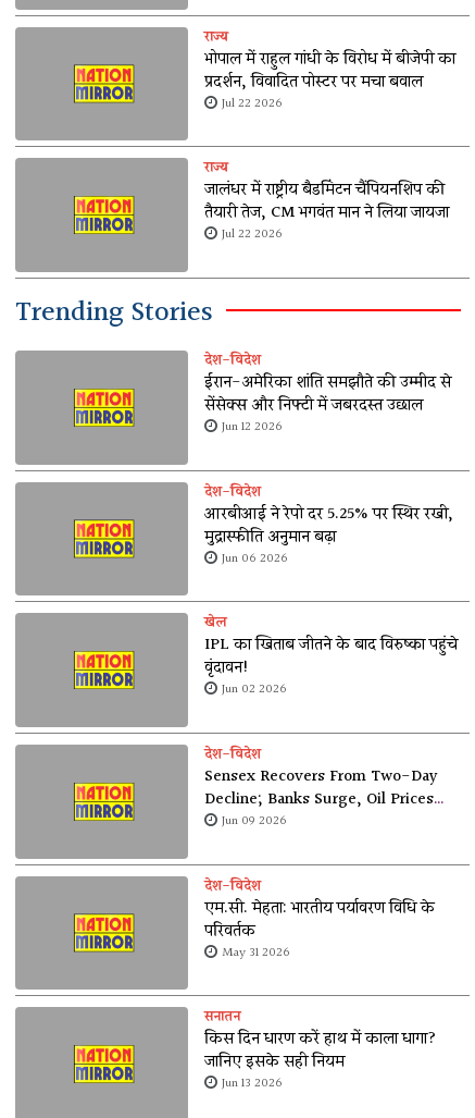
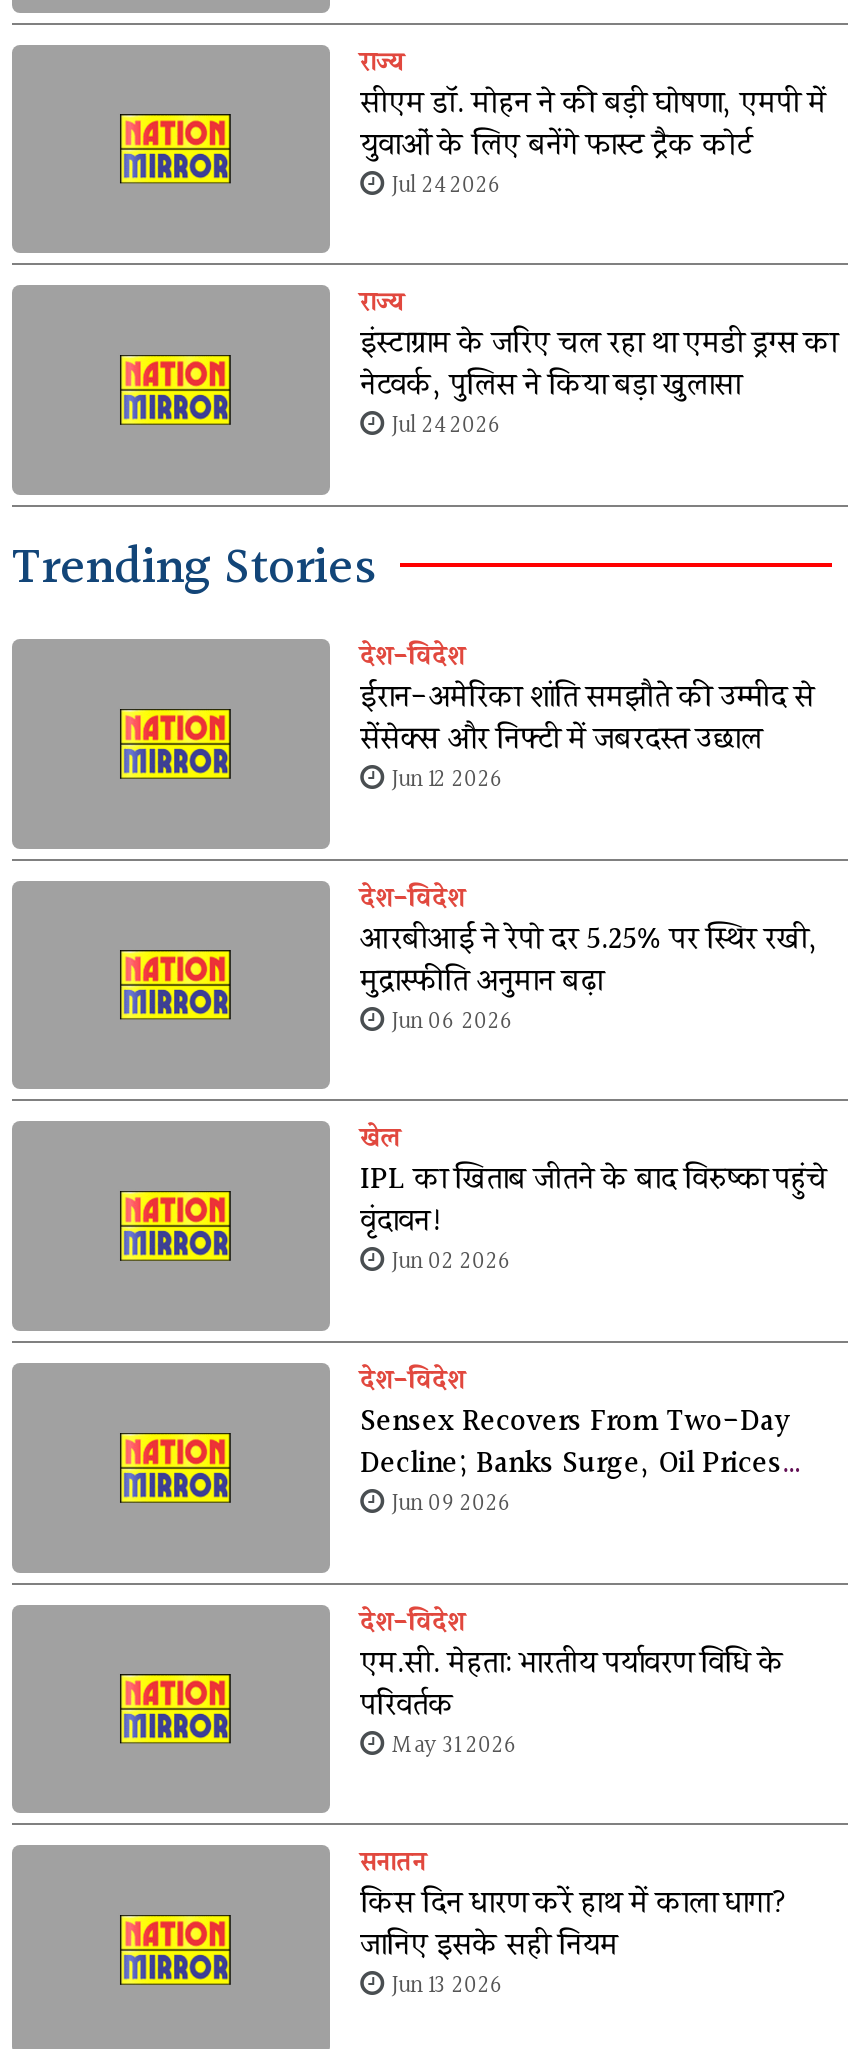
- भोपाल में राहुल गांधी के विरोध में बीजेपी का
- प्रदर्शन, विवादित पोस्टर पर मचा बवाल
- Jul 22 2026
+ सीएम डॉ. मोहन ने की बड़ी घोषणा, एमपी में
+ युवाओं के लिए बनेंगे फास्ट ट्रैक कोर्ट
+ Jul 24 2026

- जालंधर में राष्ट्रीय बैडमिंटन चैंपियनशिप की
- तैयारी तेज, CM भगवंत मान ने लिया जायजा
- Jul 22 2026
+ इंस्टाग्राम के जरिए चल रहा था एमडी ड्रग्स का
+ नेटवर्क, पुलिस ने किया बड़ा खुलासा
+ Jul 24 2026
